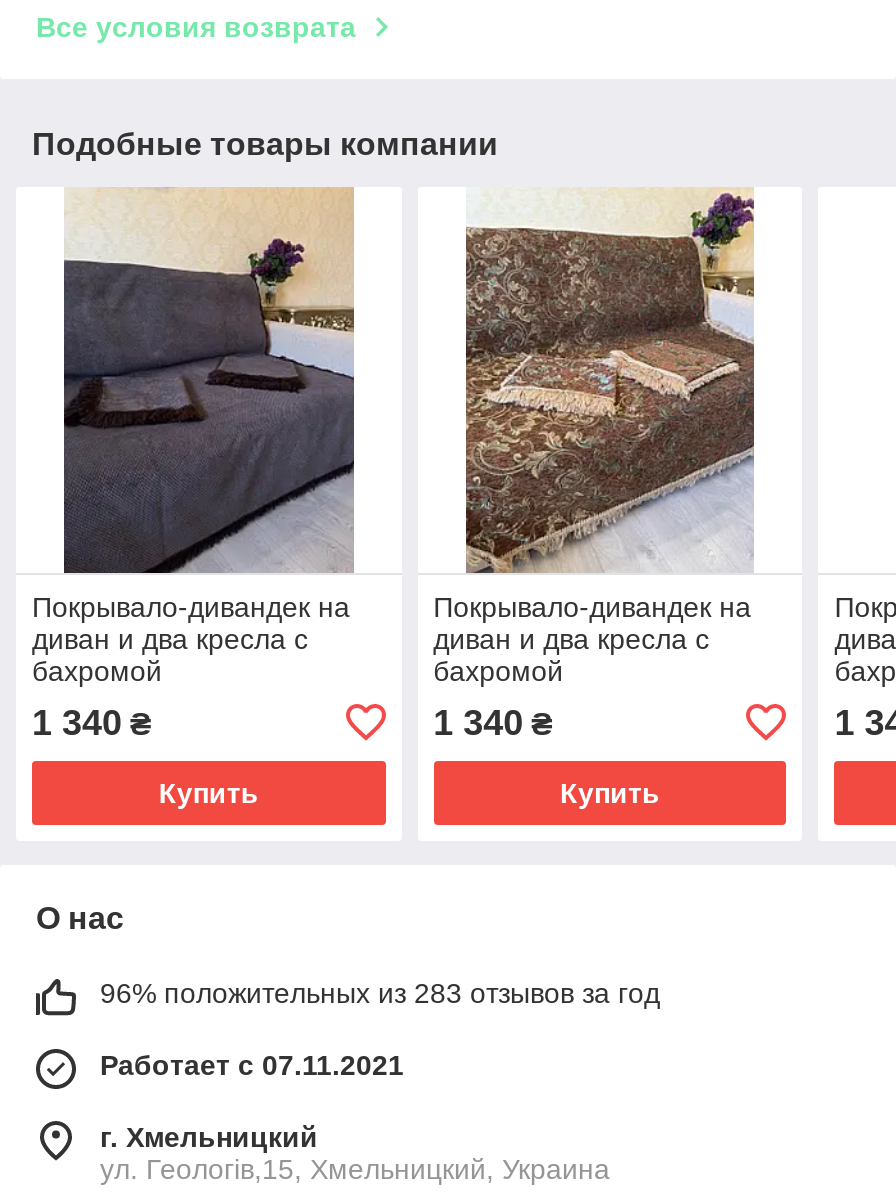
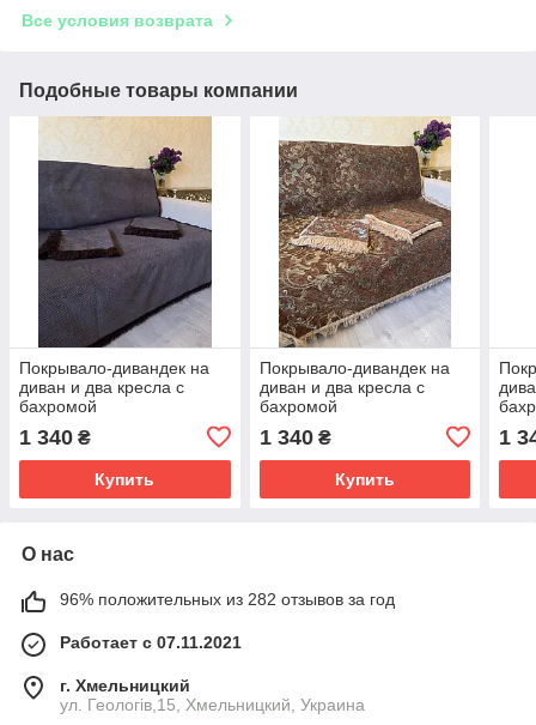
- 96% положительных из 283 отзывов за год
+ 96% положительных из 282 отзывов за год
